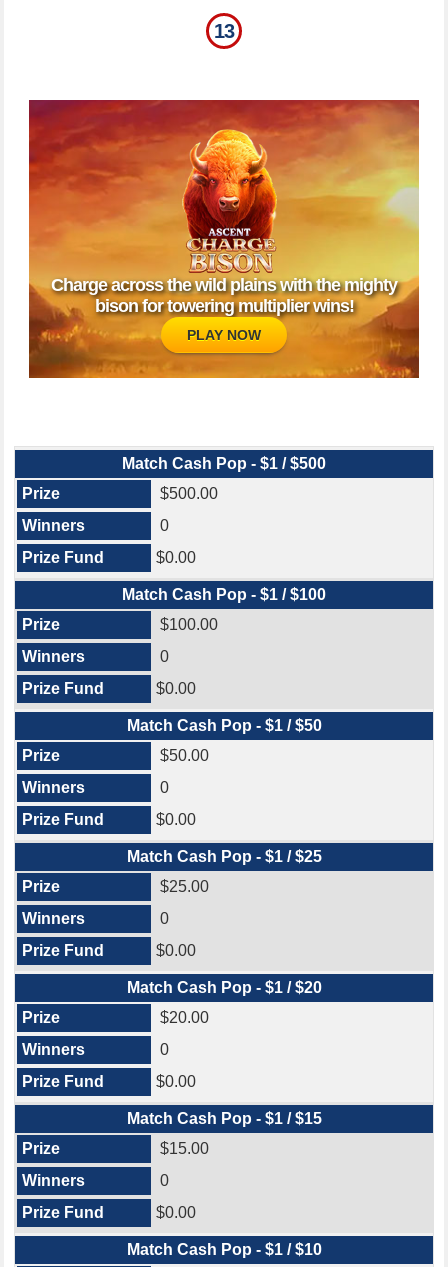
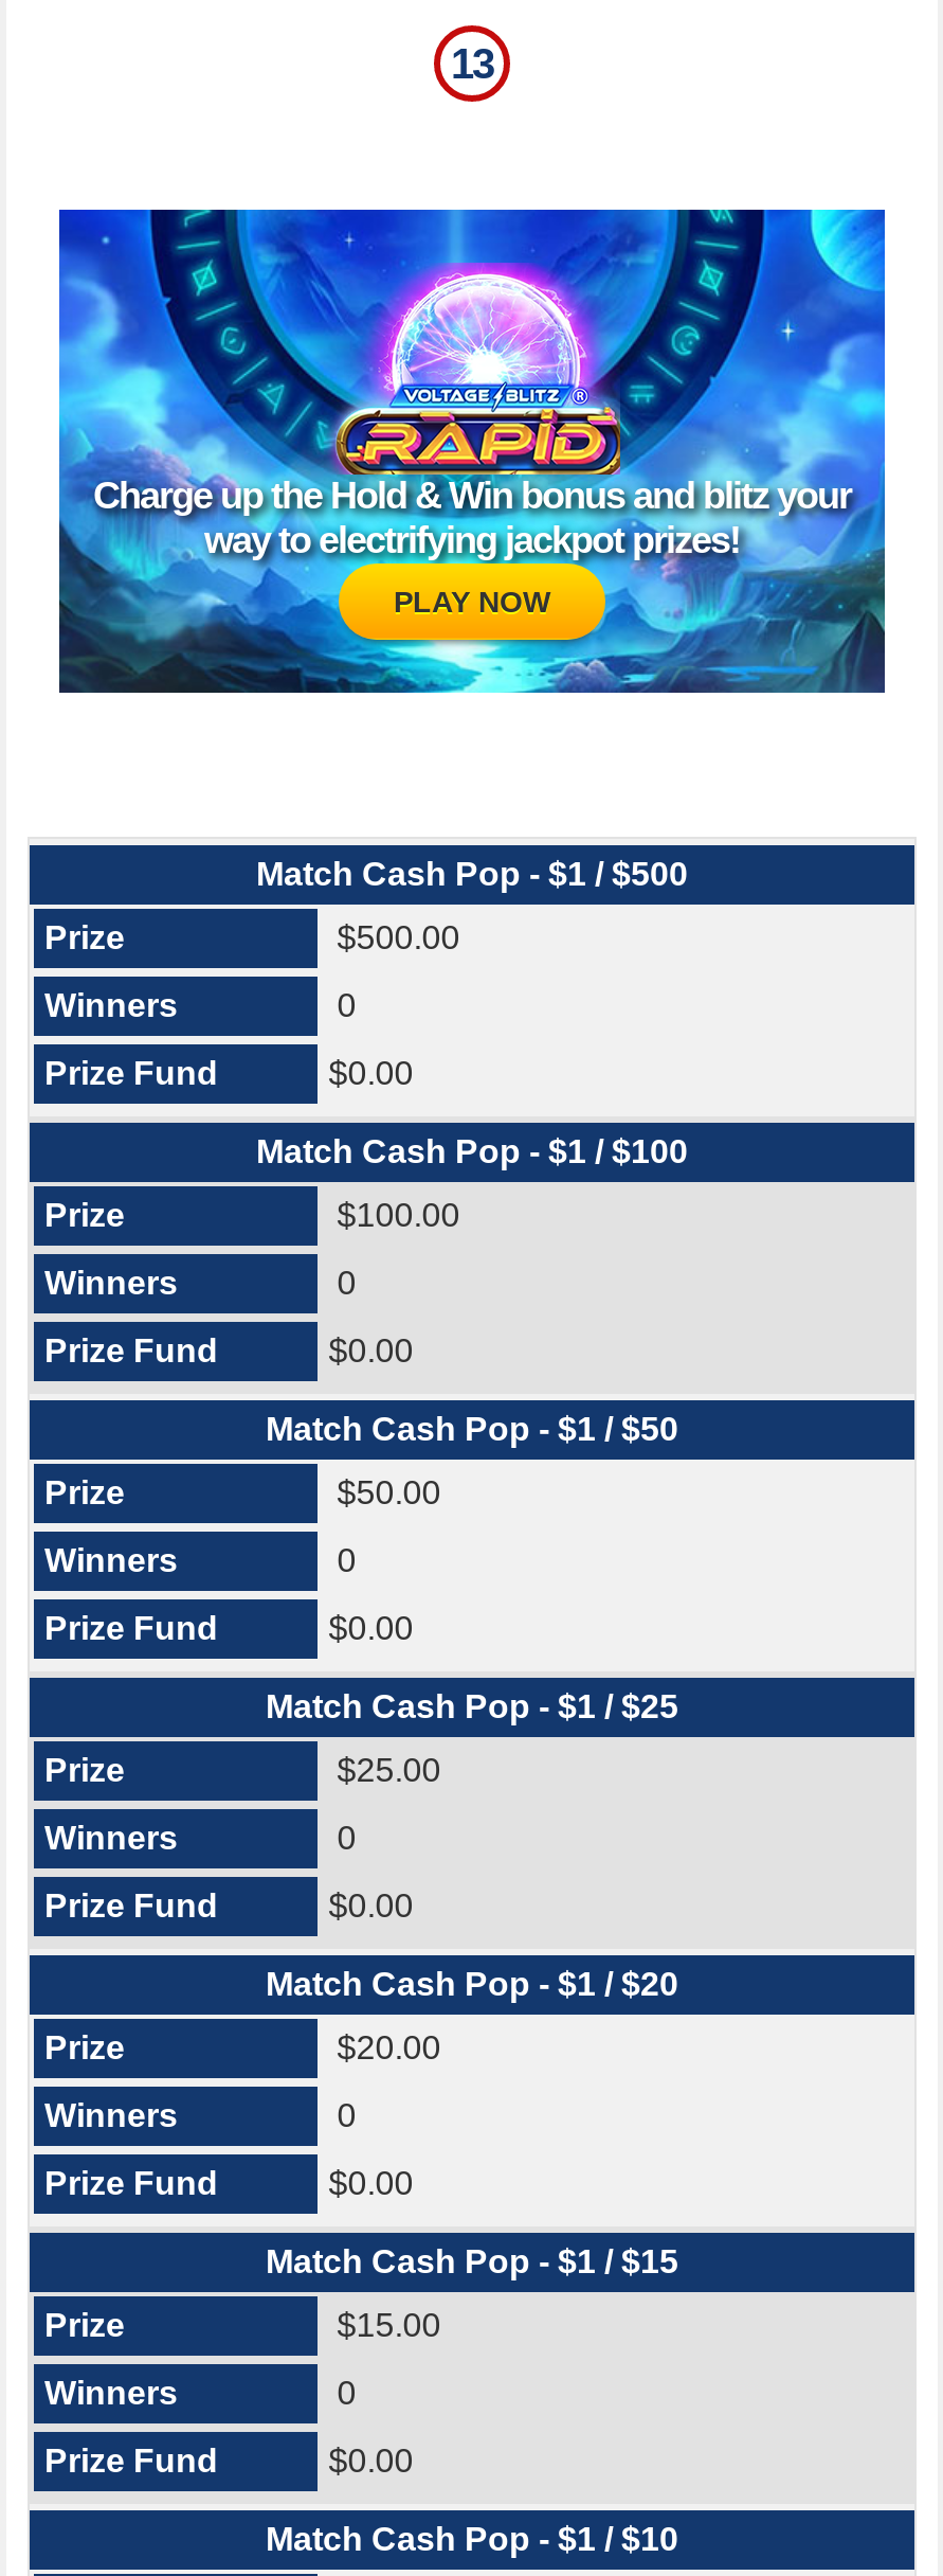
- [image]
- Charge across the wild plains with the mighty
- bison for towering multiplier wins!
+ [image]
+ Charge up the Hold & Win bonus and blitz your
+ way to electrifying jackpot prizes!
